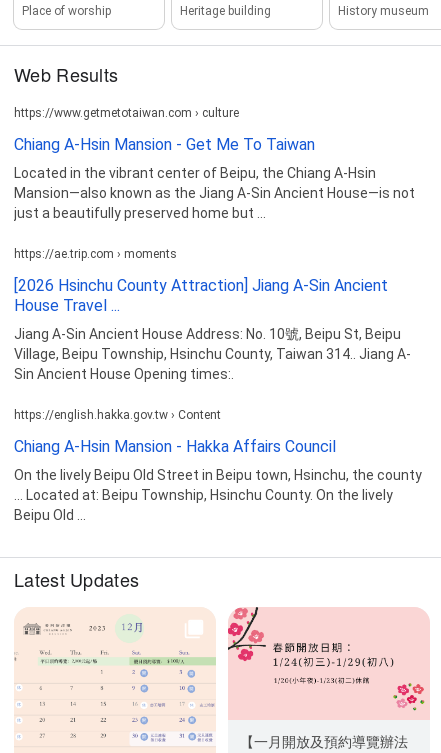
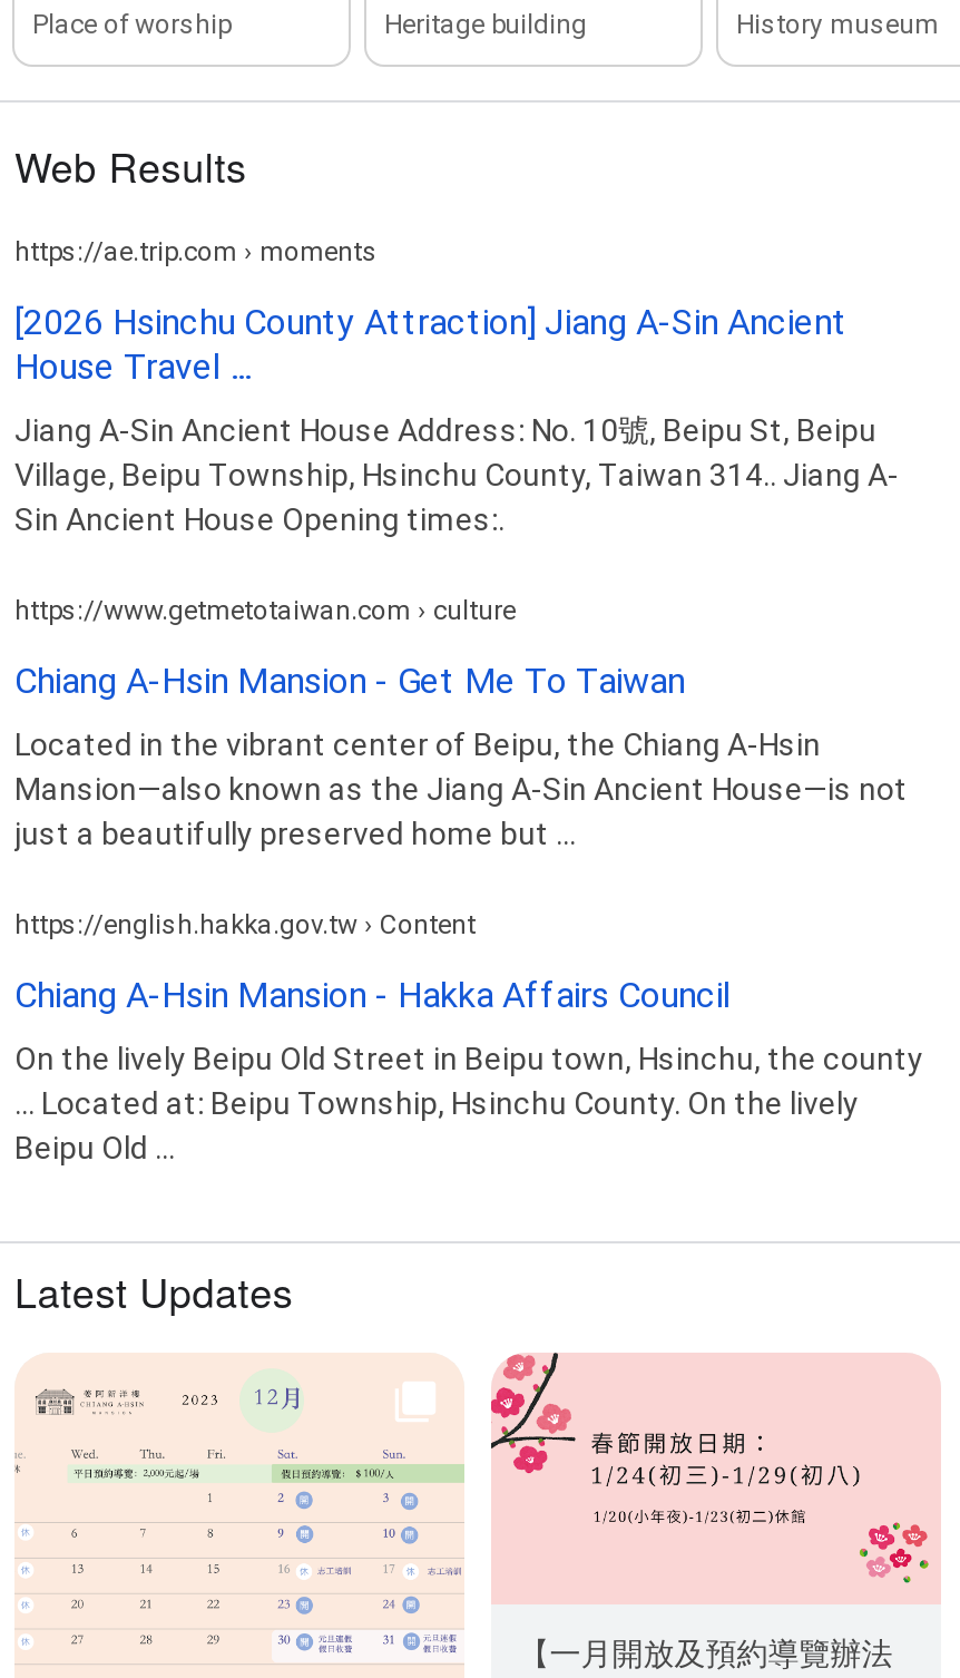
moved down: https://www.getmetotaiwan.com › culture | Chiang A-Hsin Mansion - Get Me To Taiwan | Located in the vibrant center of Beipu, the Chiang A-Hsin | Mansion—also known as the Jiang A-Sin Ancient House—is not | just a beautifully preserved home but ...

moved up: https://ae.trip.com › moments | [2026 Hsinchu County Attraction] Jiang A-Sin Ancient | House Travel ... | Jiang A-Sin Ancient House Address: No. 10號, Beipu St, Beipu | Village, Beipu Township, Hsinchu County, Taiwan 314.. Jiang A- | Sin Ancient House Opening times:.
